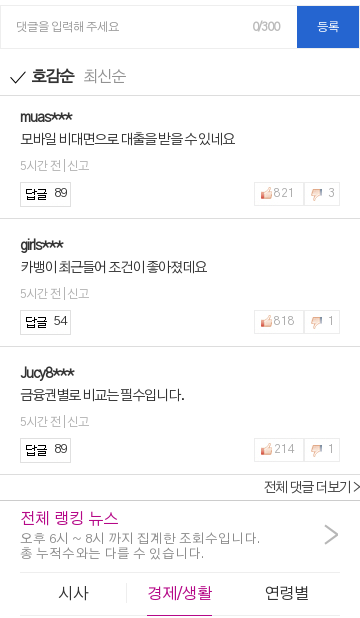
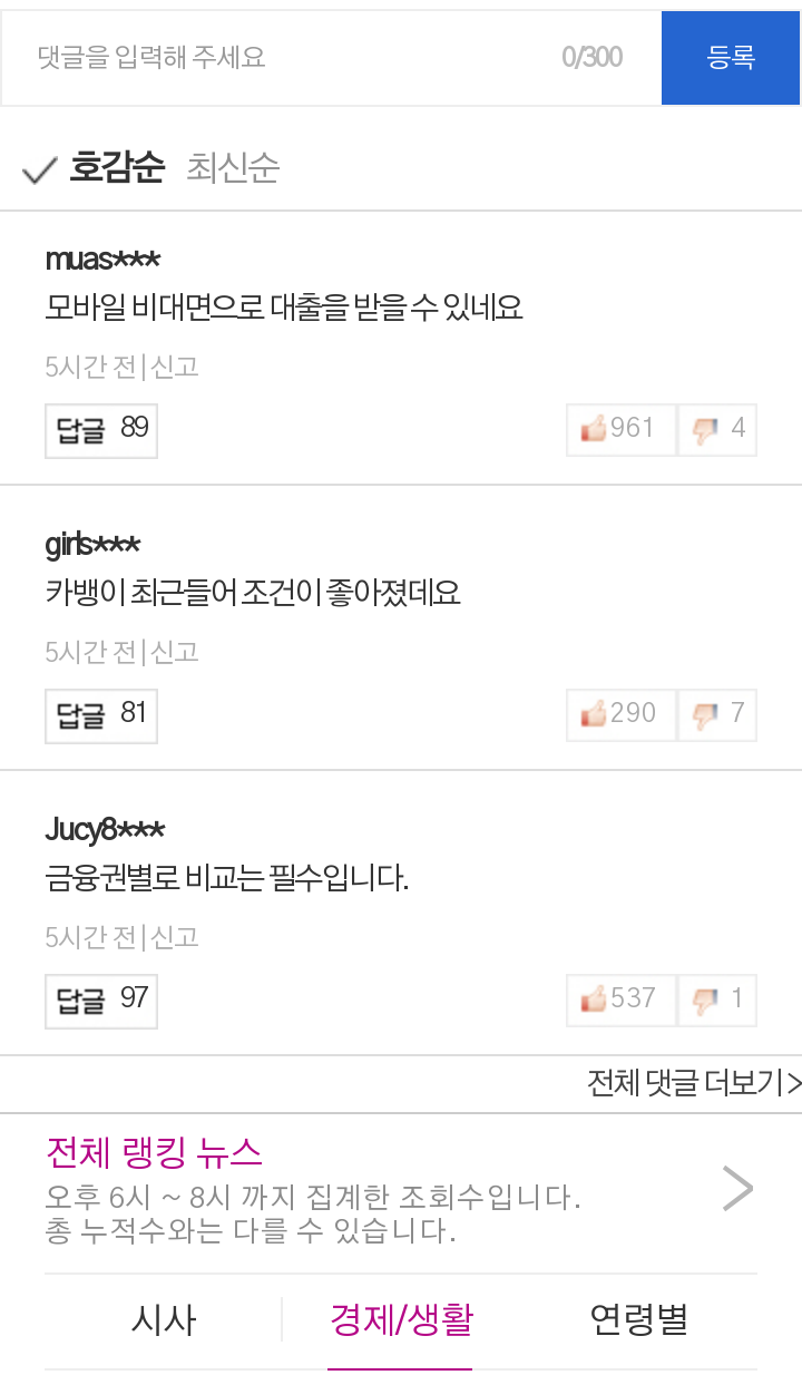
- 821
+ 961

- 3
+ 4

- 54
+ 81

- 818
+ 290

- 1
+ 7

- 89
+ 97

- 214
+ 537
